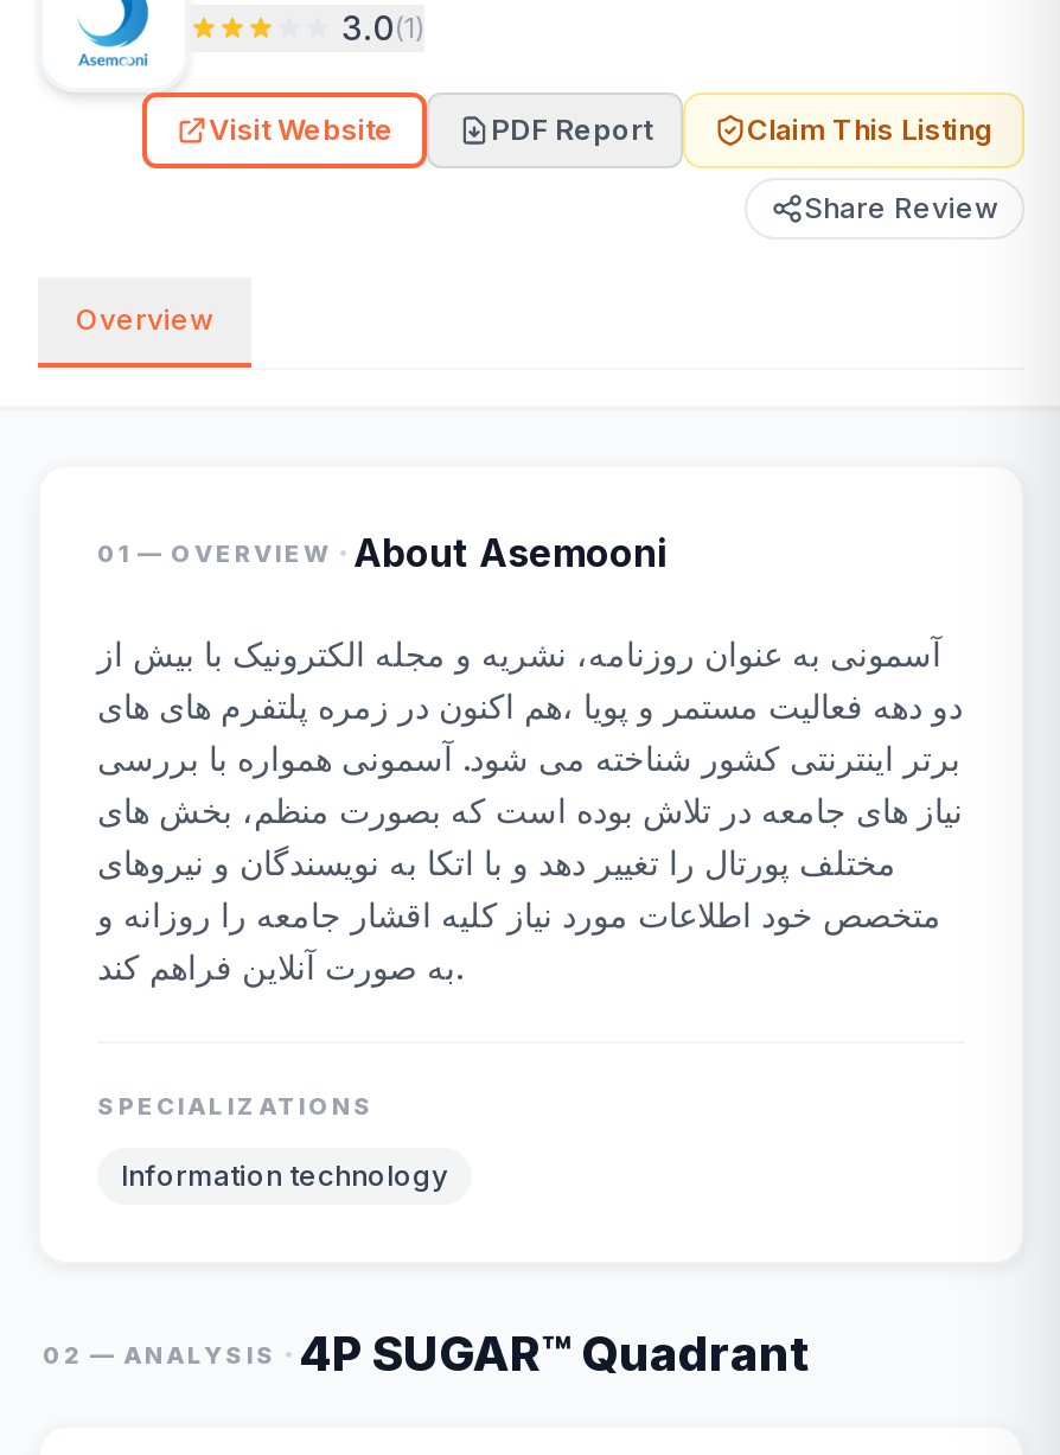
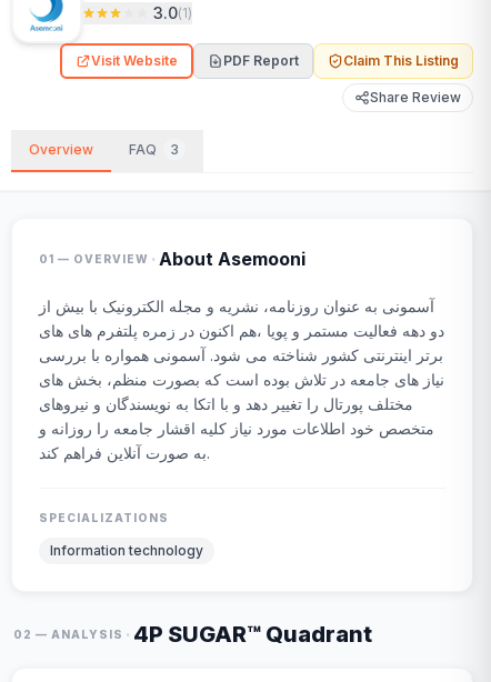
+ FAQ
+ 3
